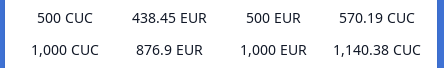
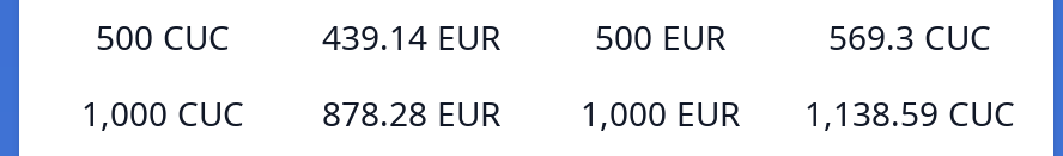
- 438.45 EUR
+ 439.14 EUR

- 570.19 CUC
+ 569.3 CUC

- 876.9 EUR
+ 878.28 EUR

- 1,140.38 CUC
+ 1,138.59 CUC
